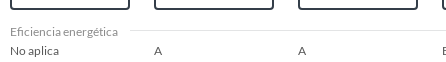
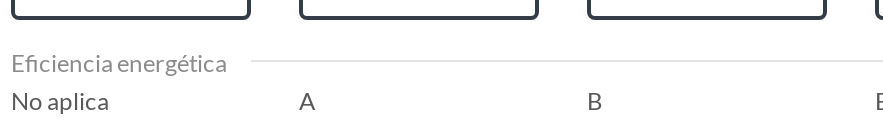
- A
+ B
